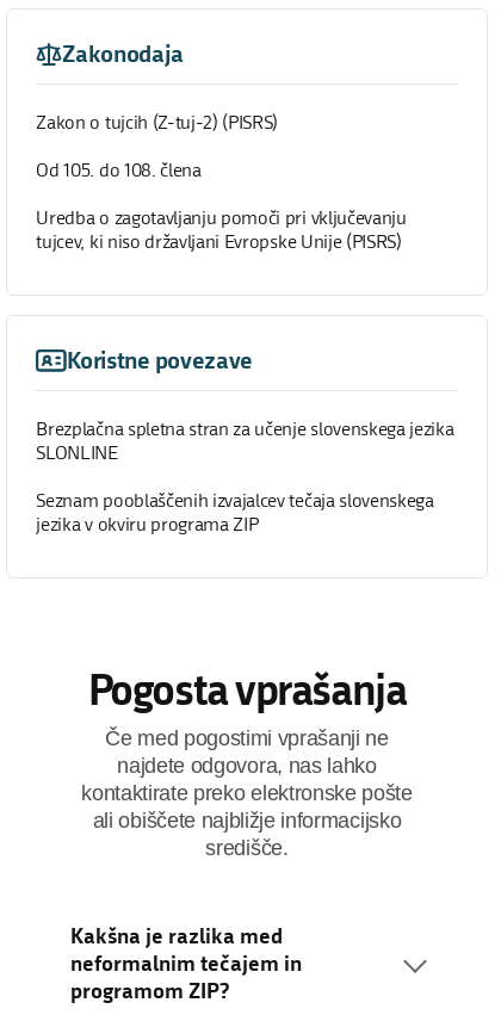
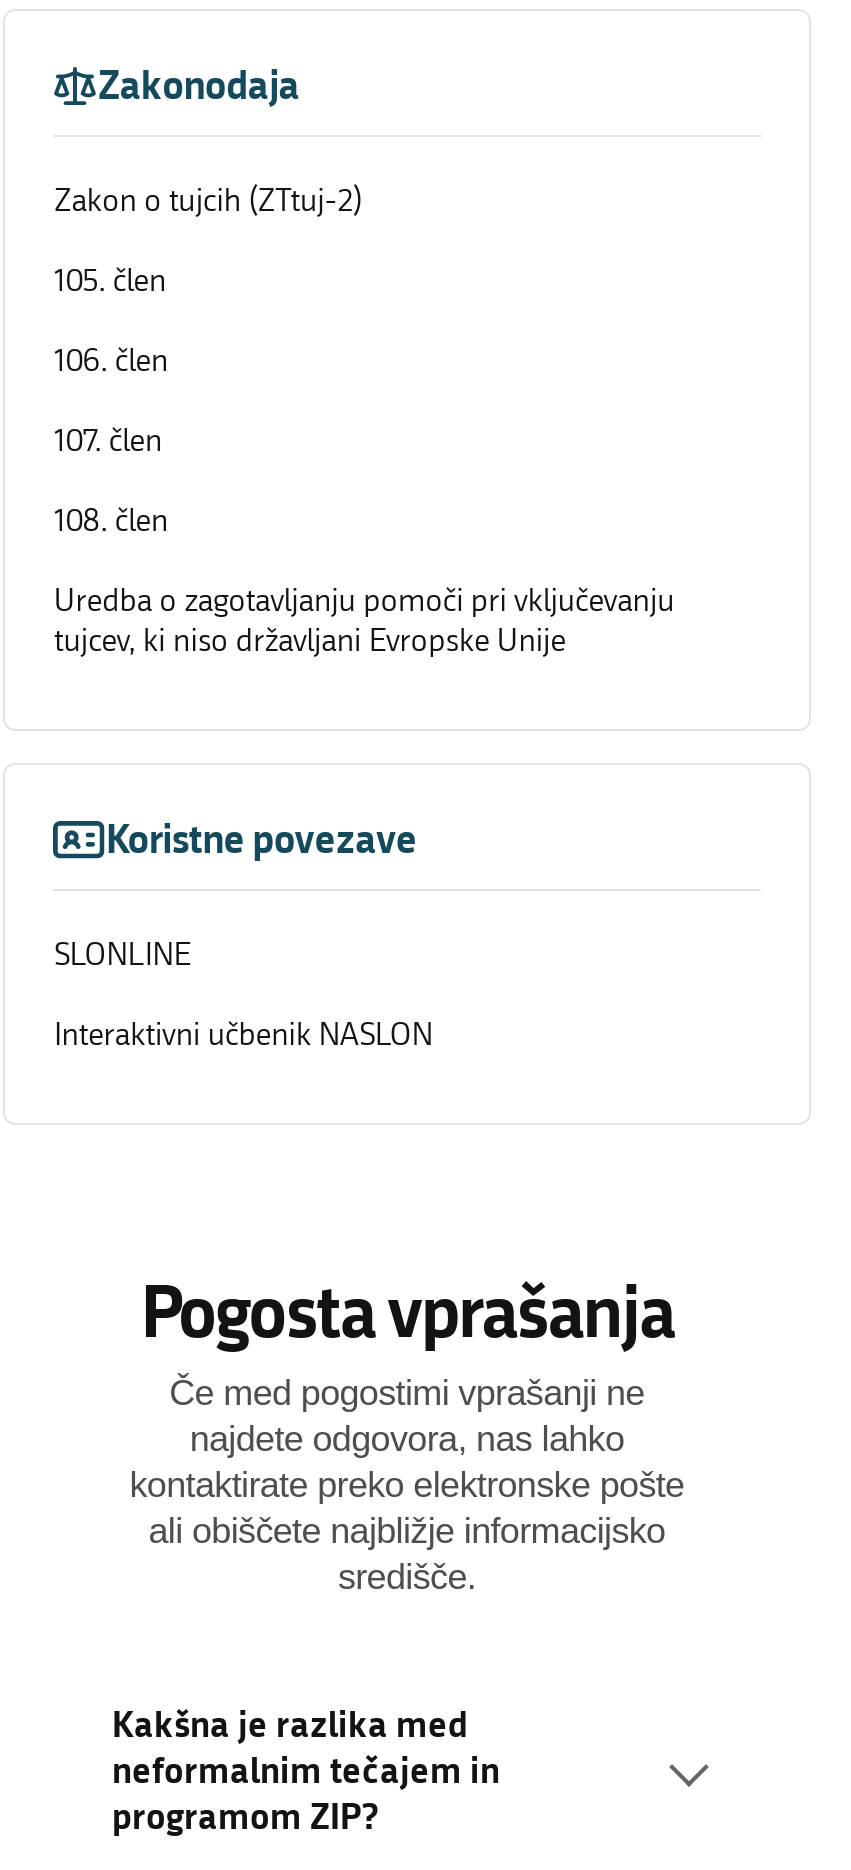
- Zakon o tujcih (Z-tuj-2) (PISRS)
- Od 105. do 108. člena
+ Zakon o tujcih (ZTtuj-2)
+ 105. člen
+ 106. člen
+ 107. člen
+ 108. člen

moved down: Uredba o zagotavljanju pomoči pri vključevanju

- tujcev, ki niso državljani Evropske Unije (PISRS)
+ tujcev, ki niso državljani Evropske Unije

moved down: Koristne povezave

- Brezplačna spletna stran za učenje slovenskega jezika

moved down: SLONLINE

- Seznam pooblaščenih izvajalcev tečaja slovenskega
- jezika v okviru programa ZIP
+ Interaktivni učbenik NASLON
